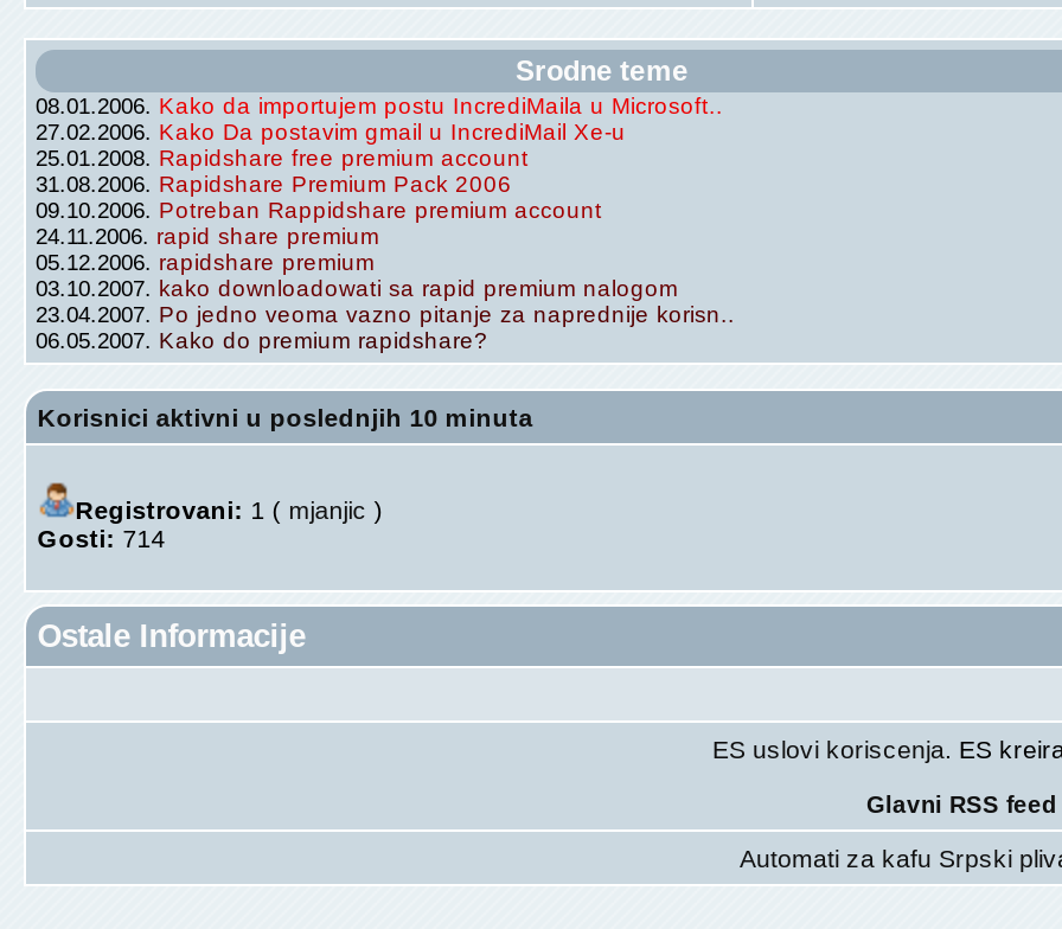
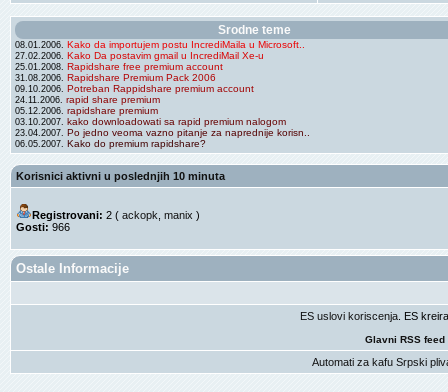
- Registrovani: 1 (mjanjic)
- Gosti:714
+ Registrovani: 2 (ackopk, manix)
+ Gosti:966
